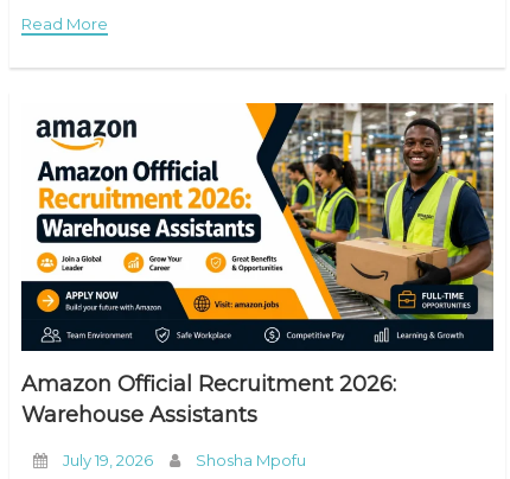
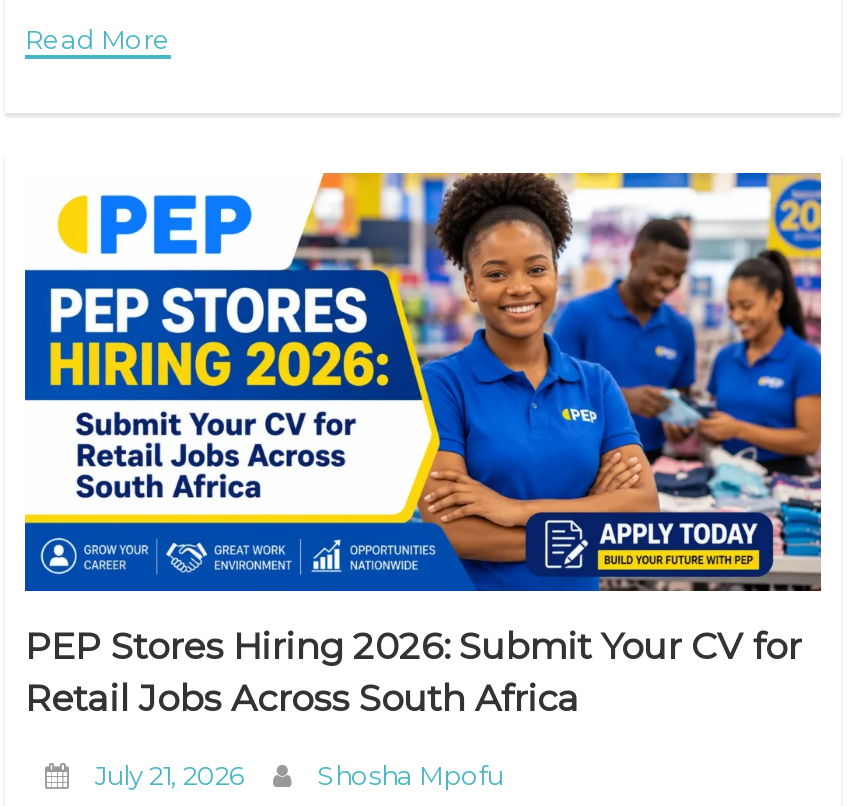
- [image]
- Amazon Official Recruitment 2026:
- Warehouse Assistants
+ [image]
+ PEP Stores Hiring 2026: Submit Your CV for
+ Retail Jobs Across South Africa

- July 19, 2026
+ July 21, 2026
